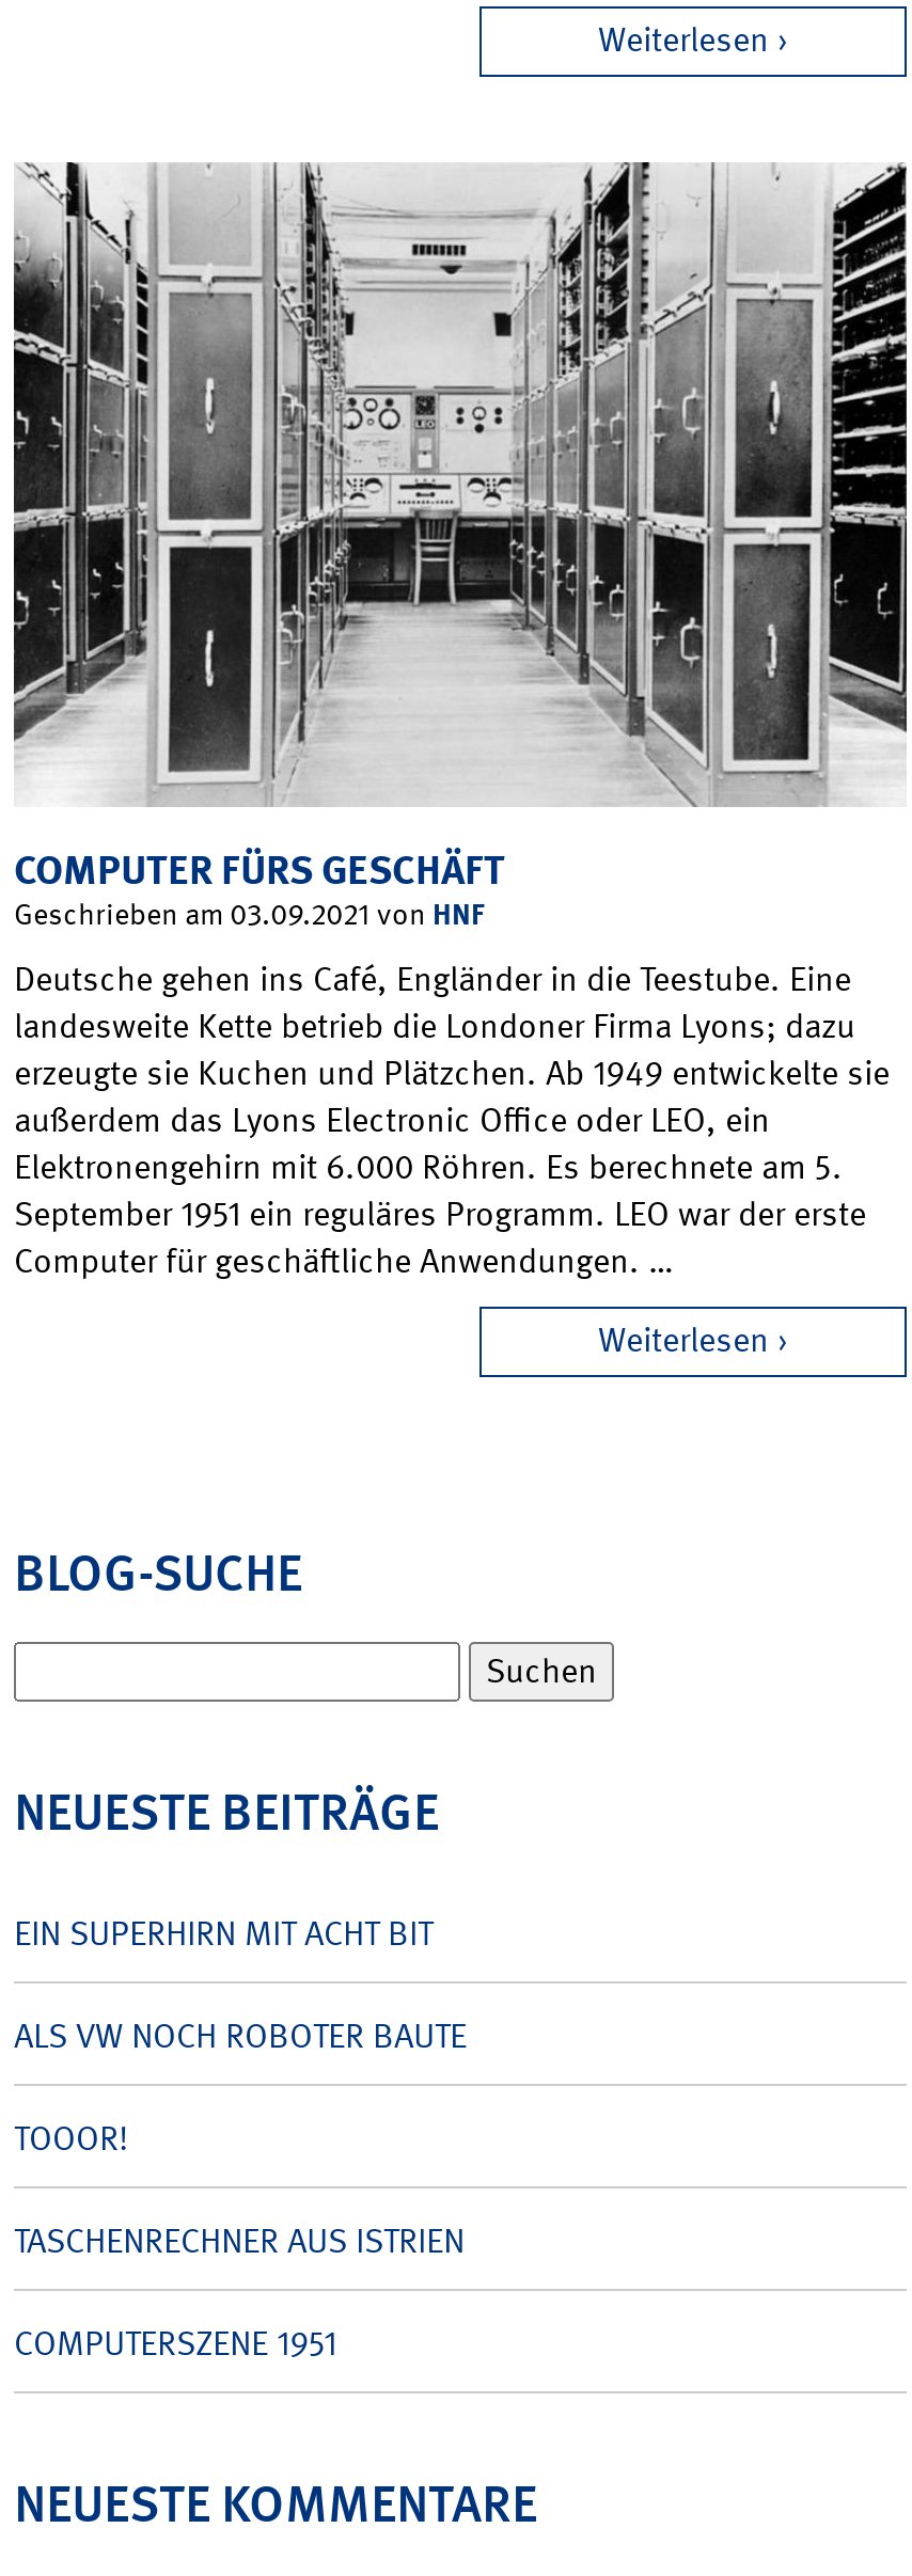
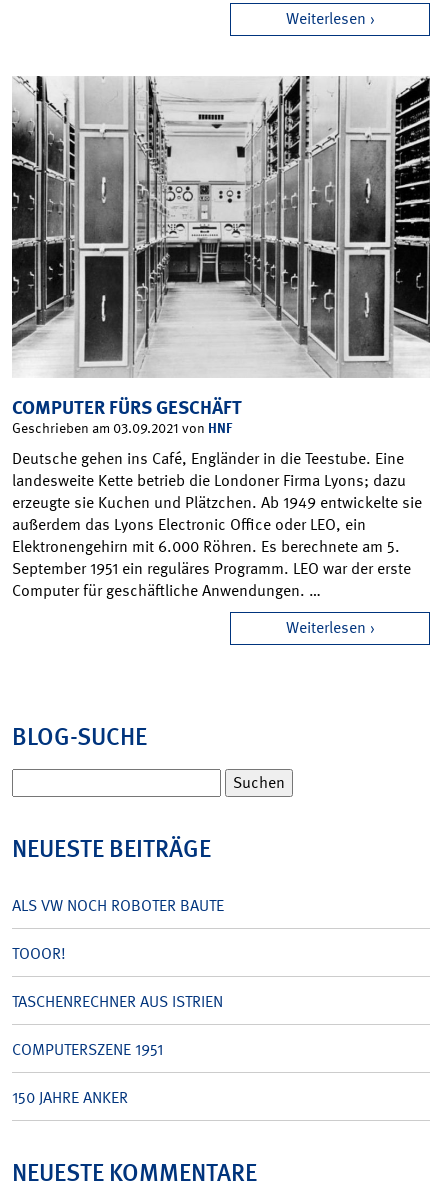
- EIN SUPERHIRN MIT ACHT BIT

moved up: ALS VW NOCH ROBOTER BAUTE | TOOOR! | TASCHENRECHNER AUS ISTRIEN | COMPUTERSZENE 1951

+ 150 JAHRE ANKER
